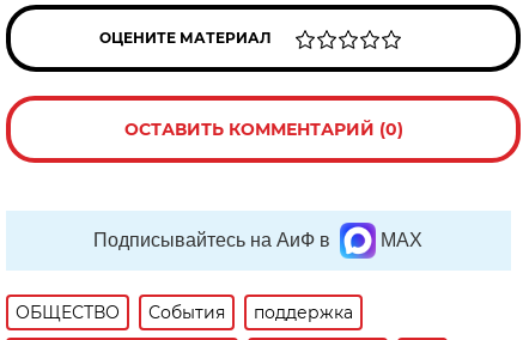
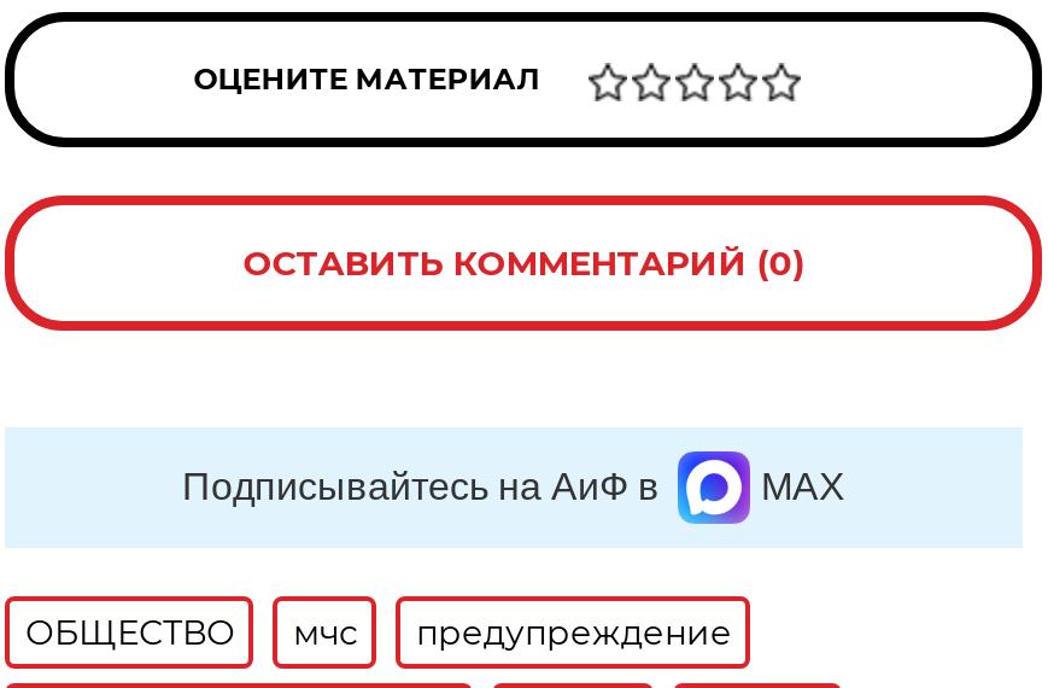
- События
- поддержка
+ мчс
+ предупреждение
